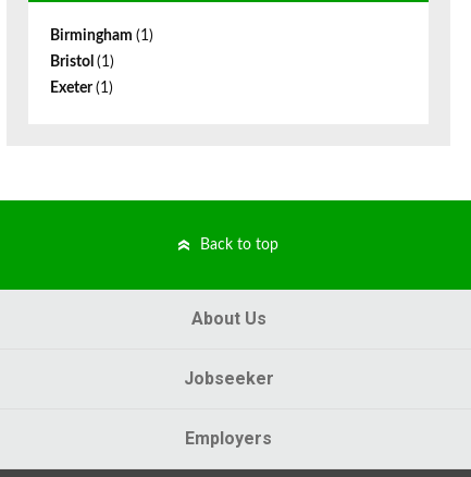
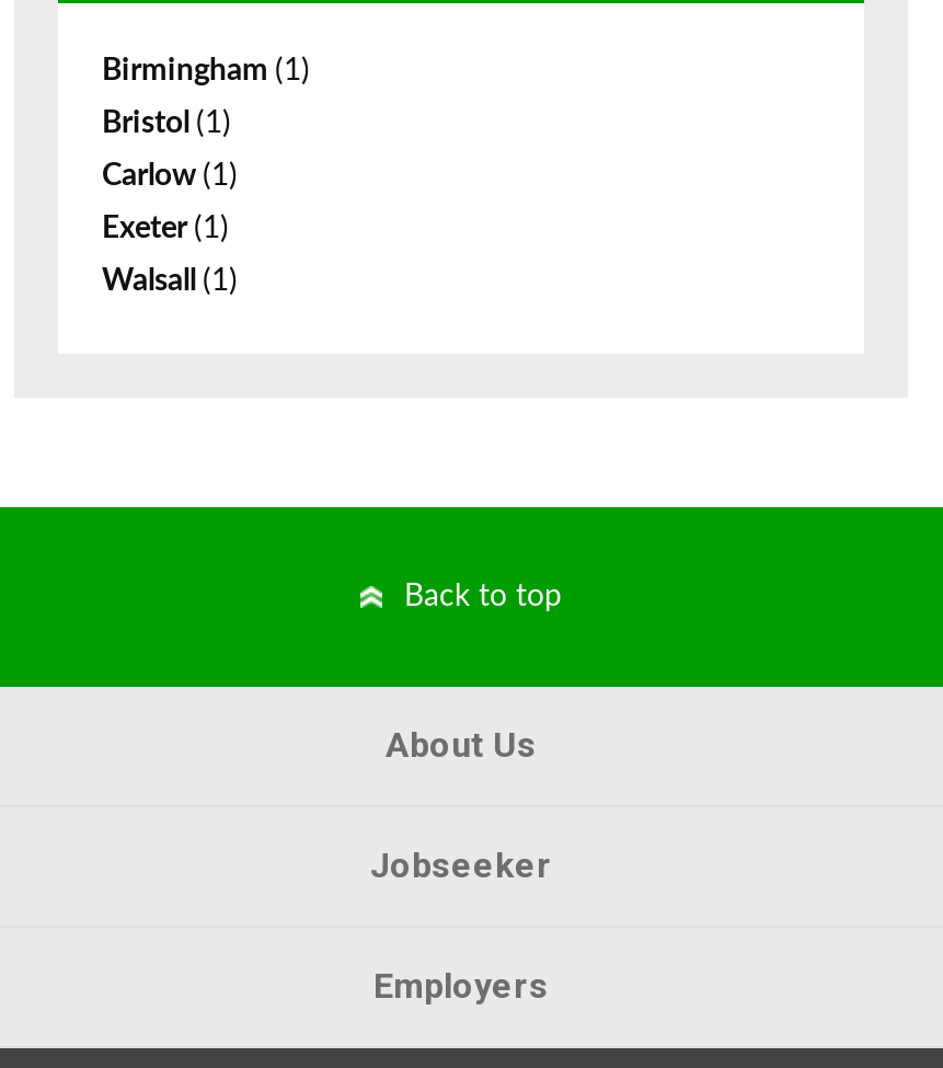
+ Carlow (1)

+ Walsall (1)
